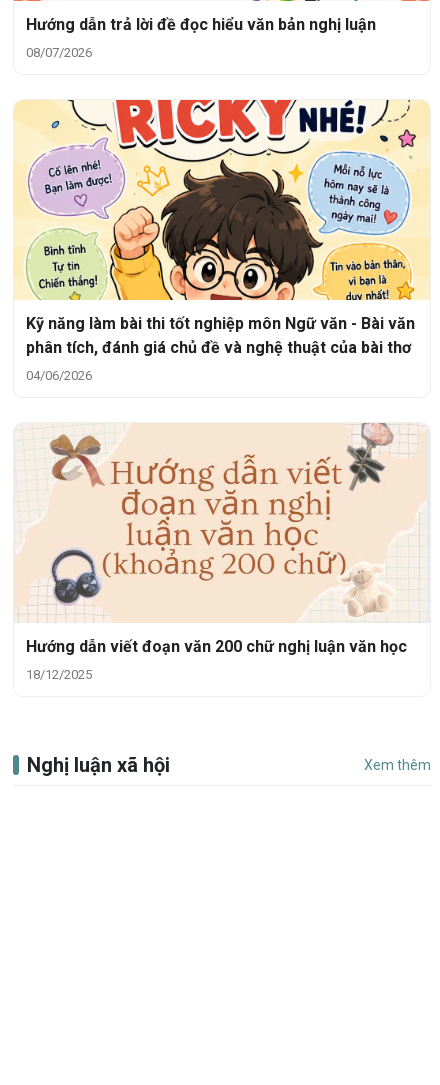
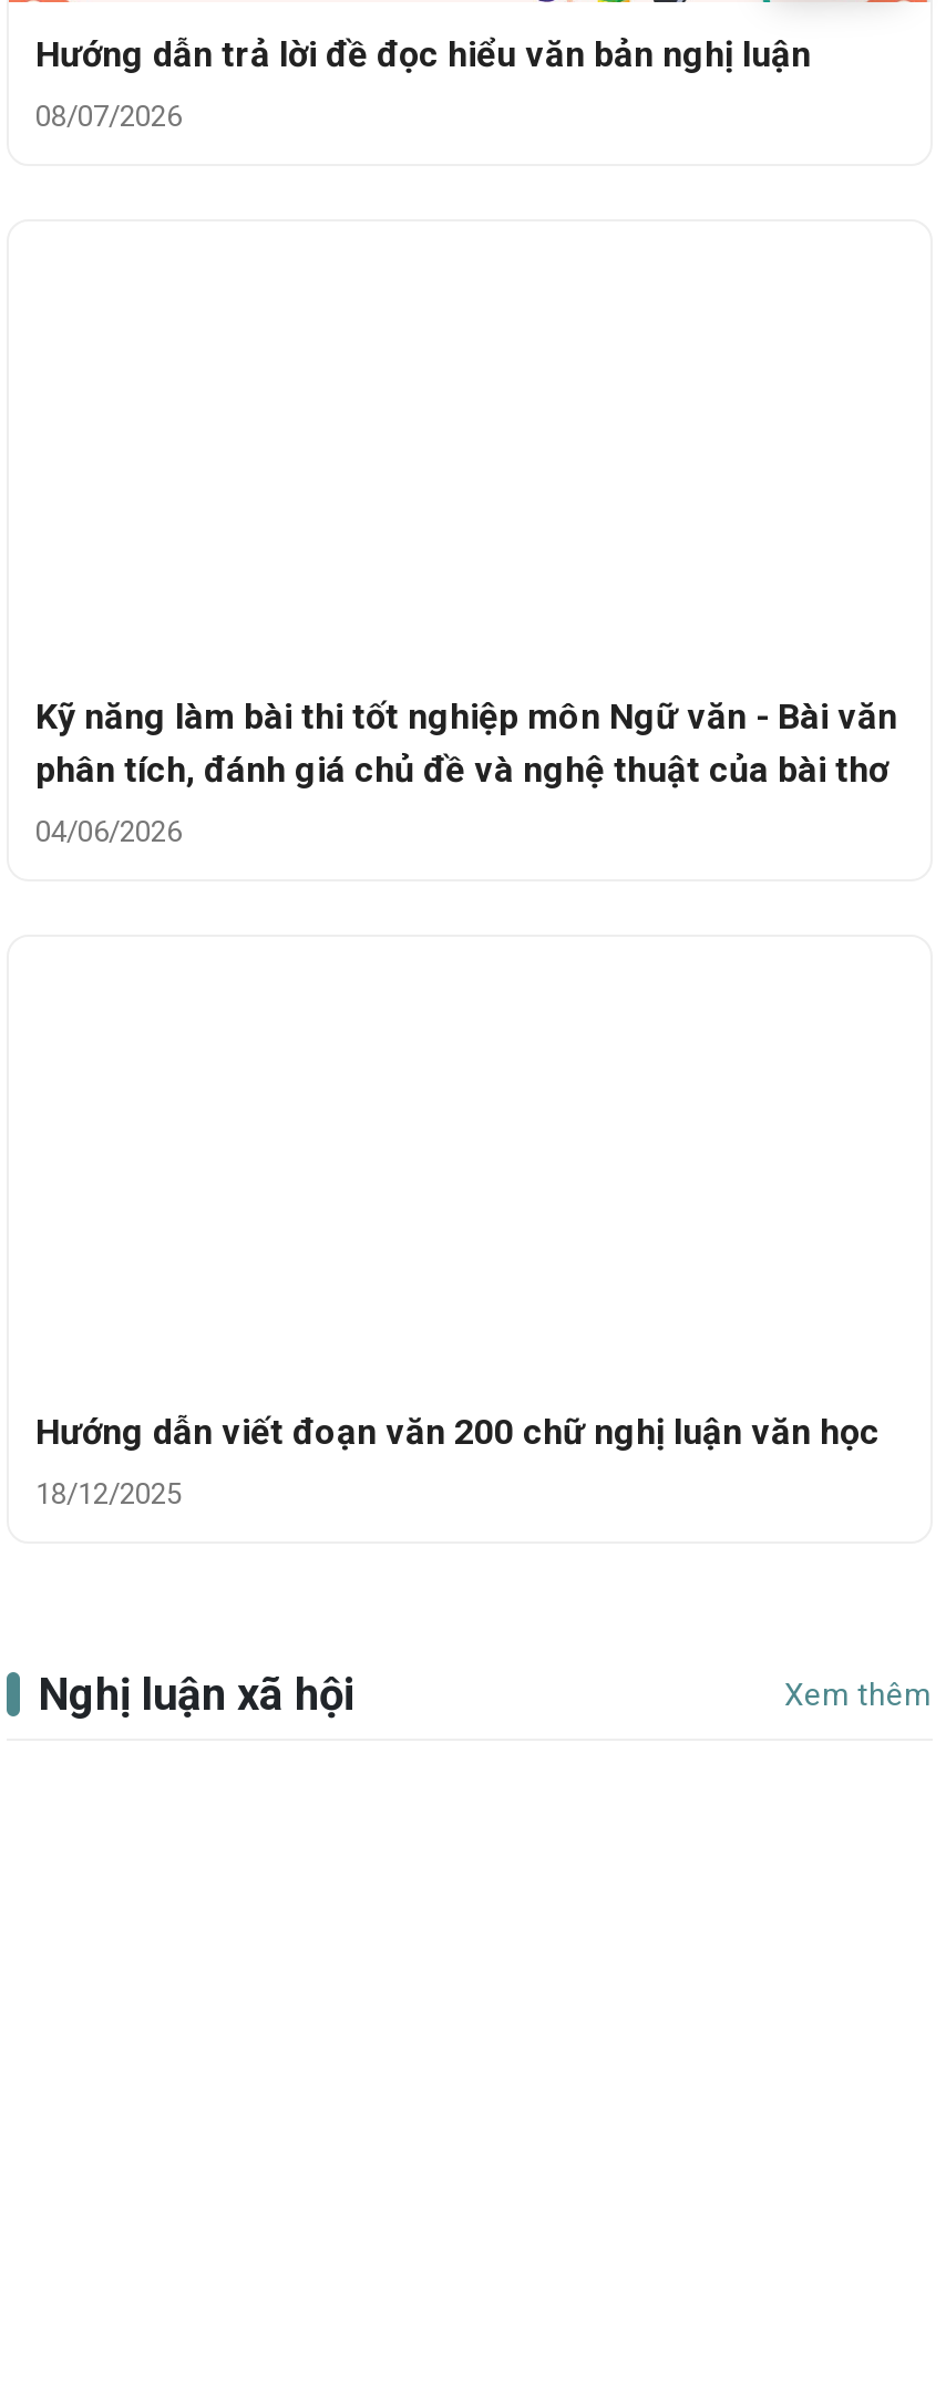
- [image]

- [image]
